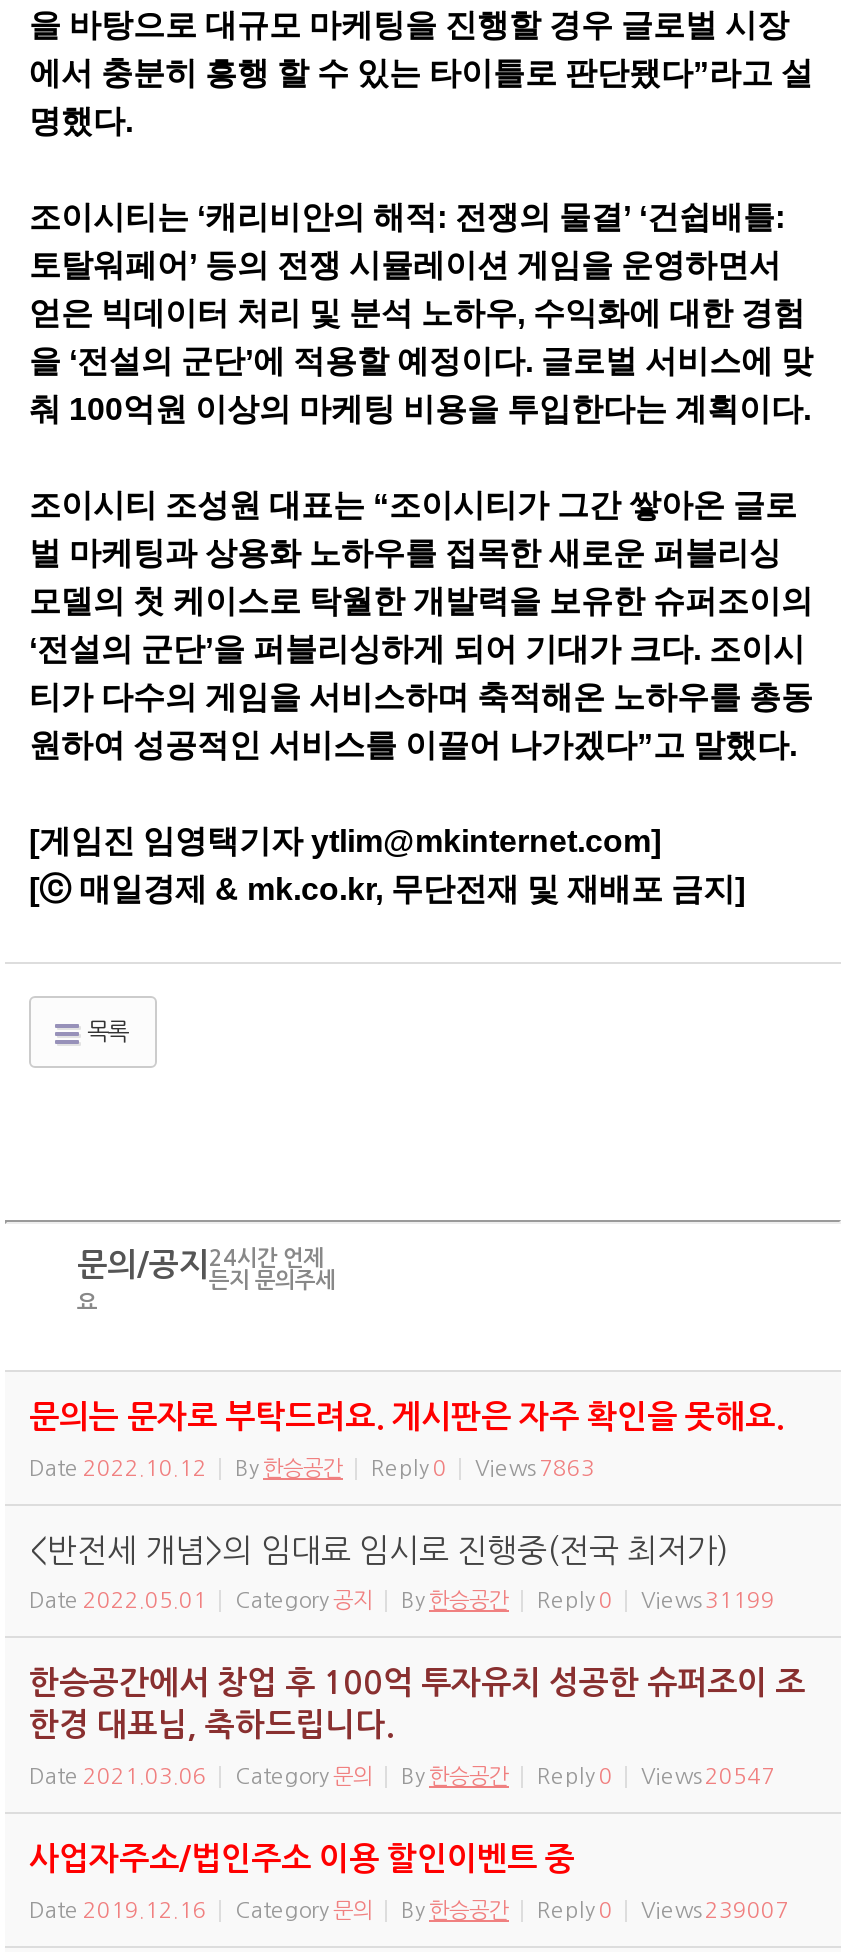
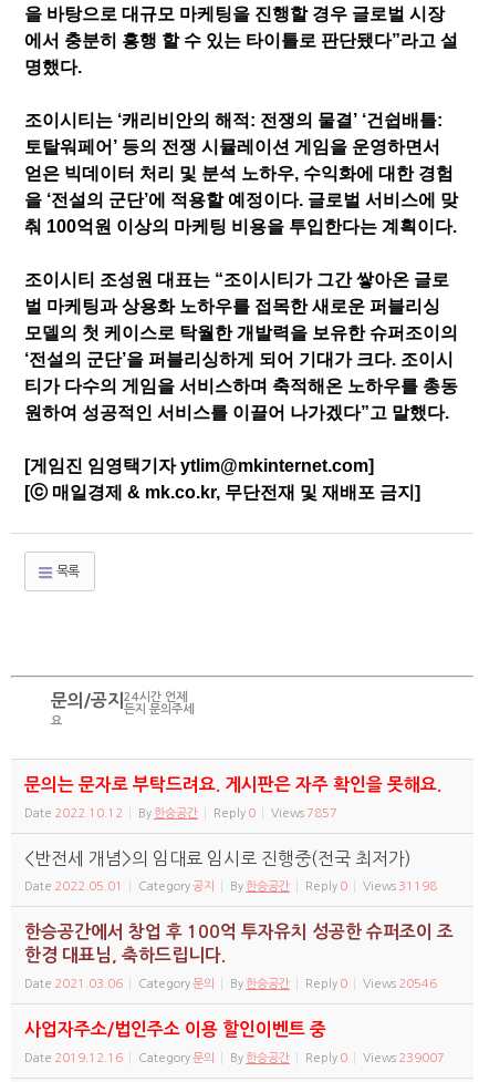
- Date 2022.10.12 By 한승공간 Reply 0 Views 7863
+ Date 2022.10.12 By 한승공간 Reply 0 Views 7857

- Date 2022.05.01 Category 공지 By 한승공간 Reply 0 Views 31199
+ Date 2022.05.01 Category 공지 By 한승공간 Reply 0 Views 31198

- Date 2021.03.06 Category 문의 By 한승공간 Reply 0 Views 20547
+ Date 2021.03.06 Category 문의 By 한승공간 Reply 0 Views 20546
